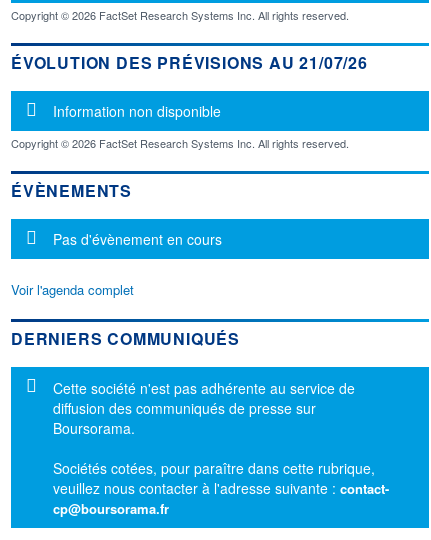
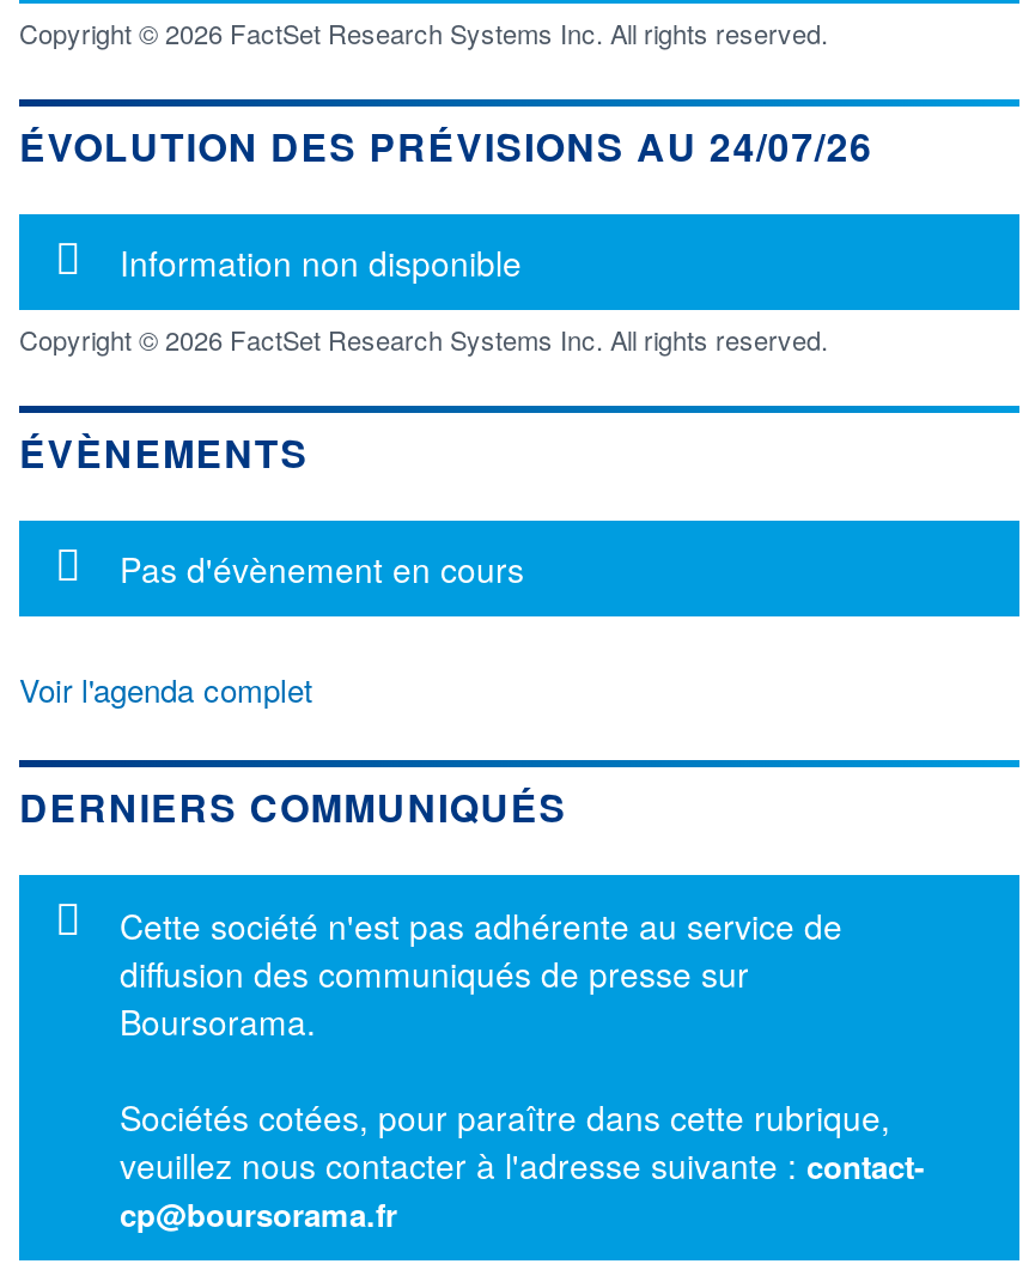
- ÉVOLUTION DES PRÉVISIONS AU 21/07/26
+ ÉVOLUTION DES PRÉVISIONS AU 24/07/26
